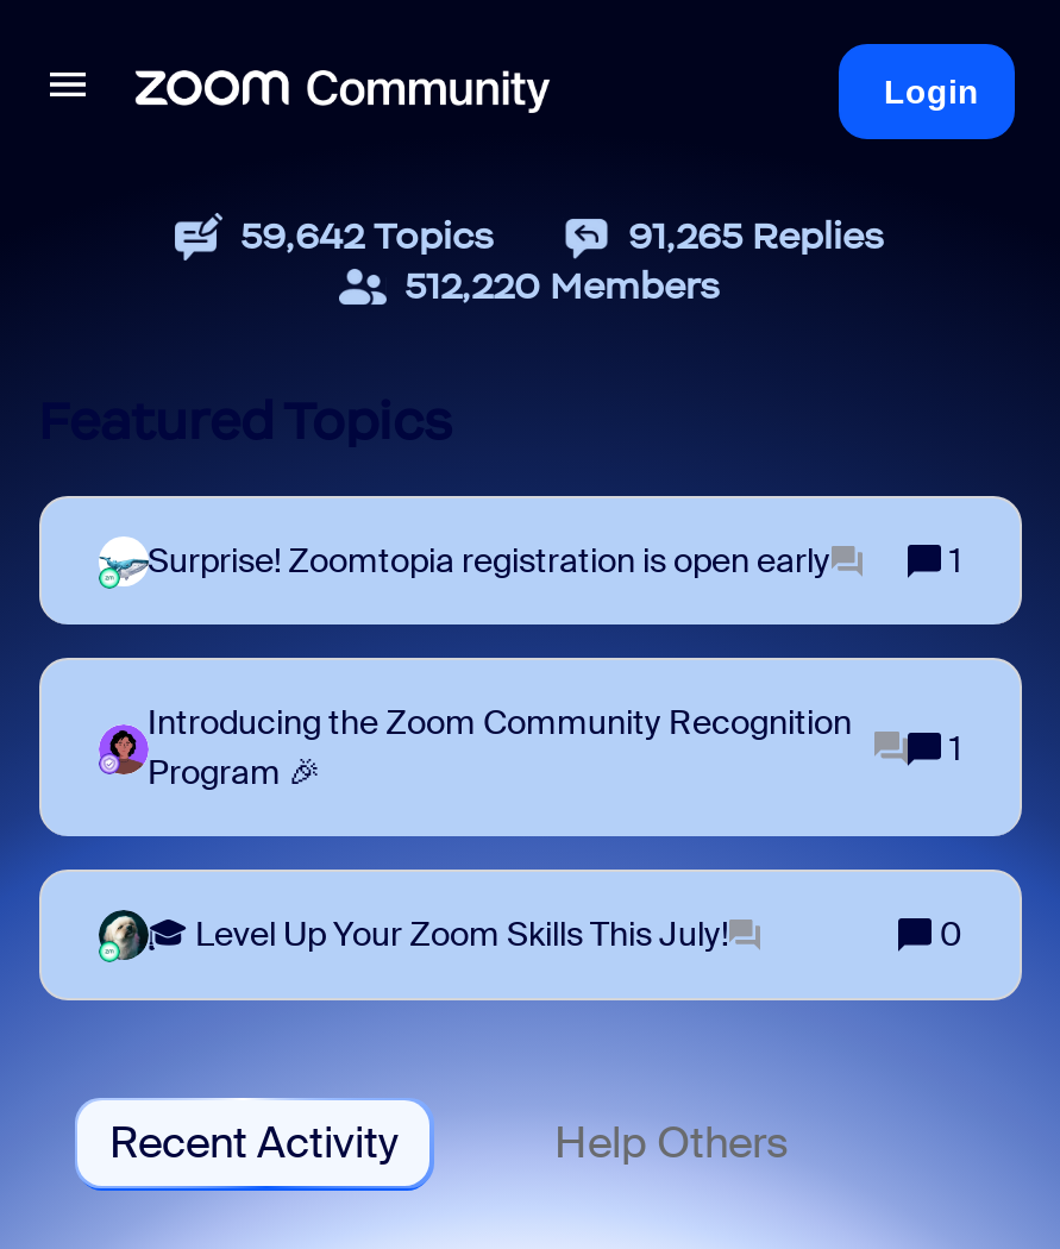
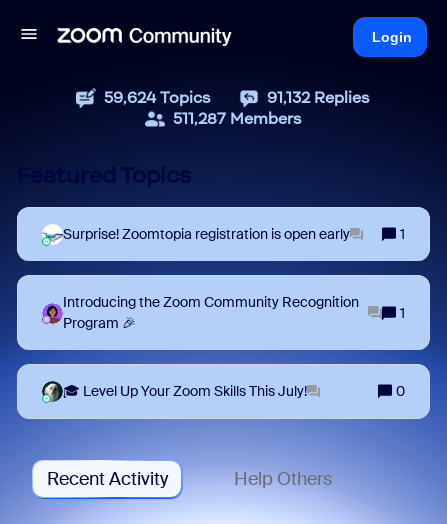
- 59,642 Topics
+ 59,624 Topics

- 91,265 Replies
+ 91,132 Replies

- 512,220 Members
+ 511,287 Members
